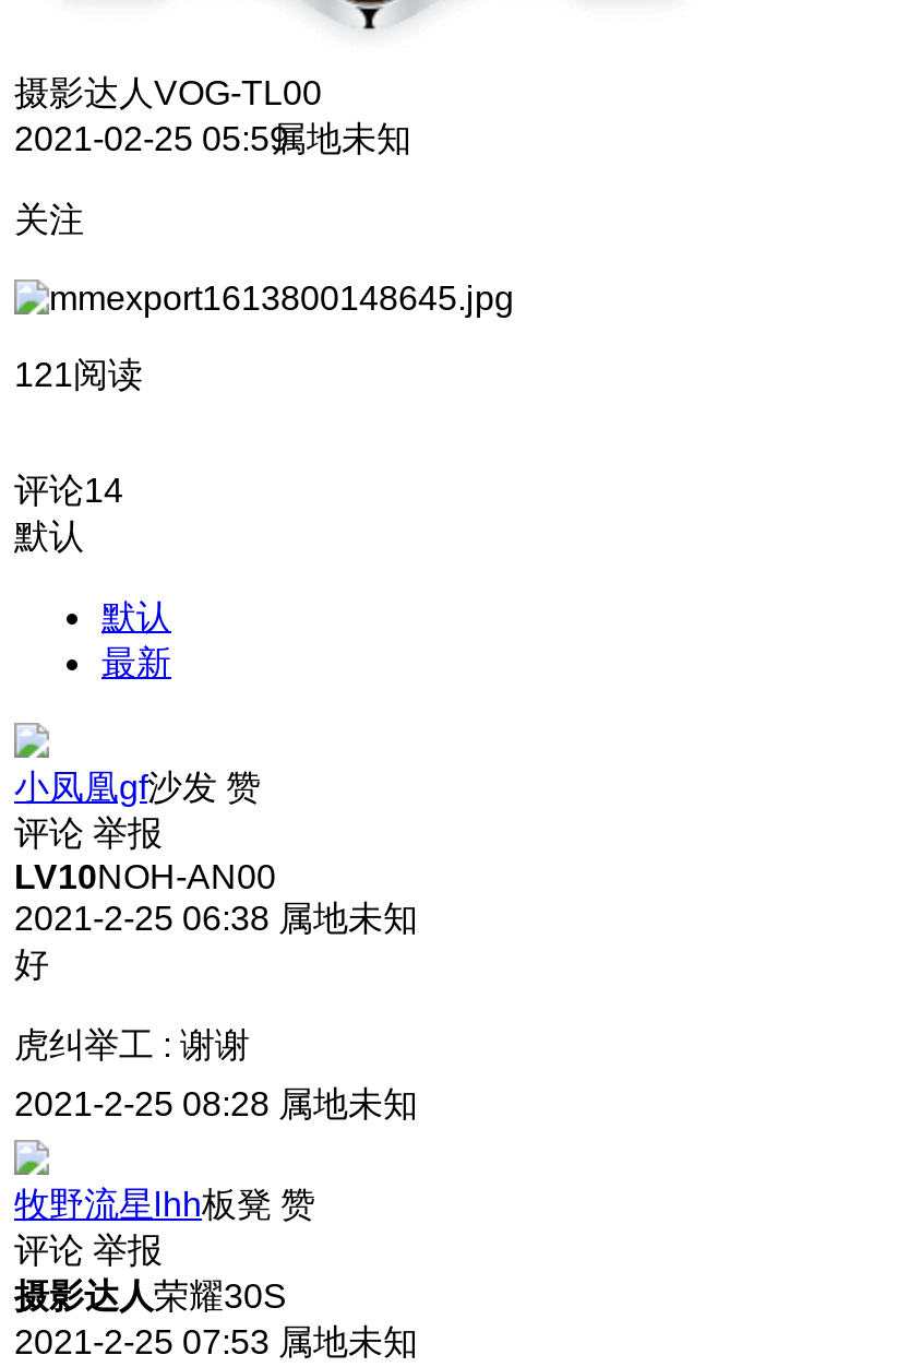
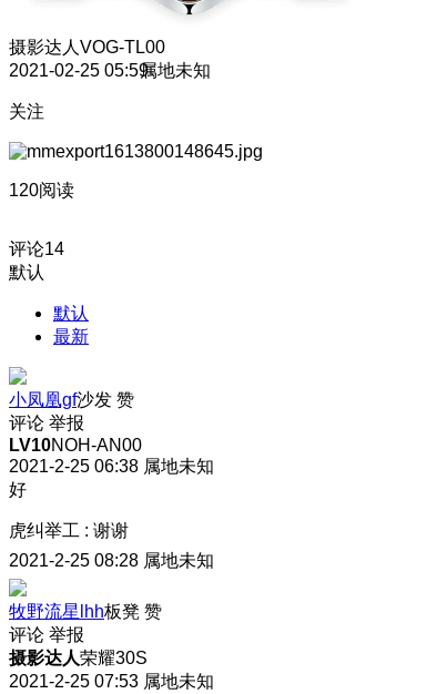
- 121阅读
+ 120阅读
